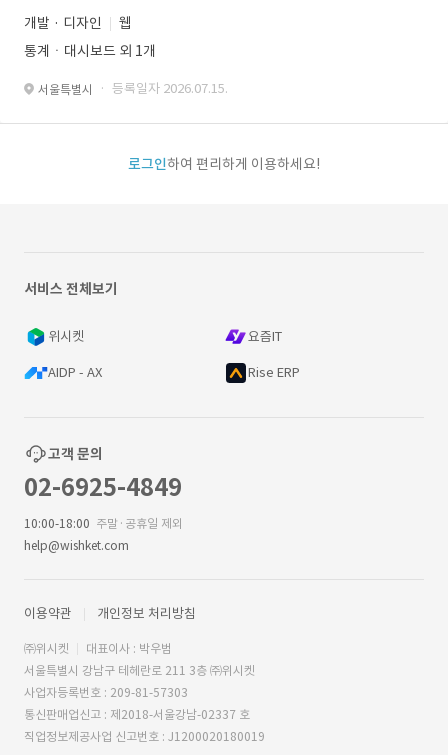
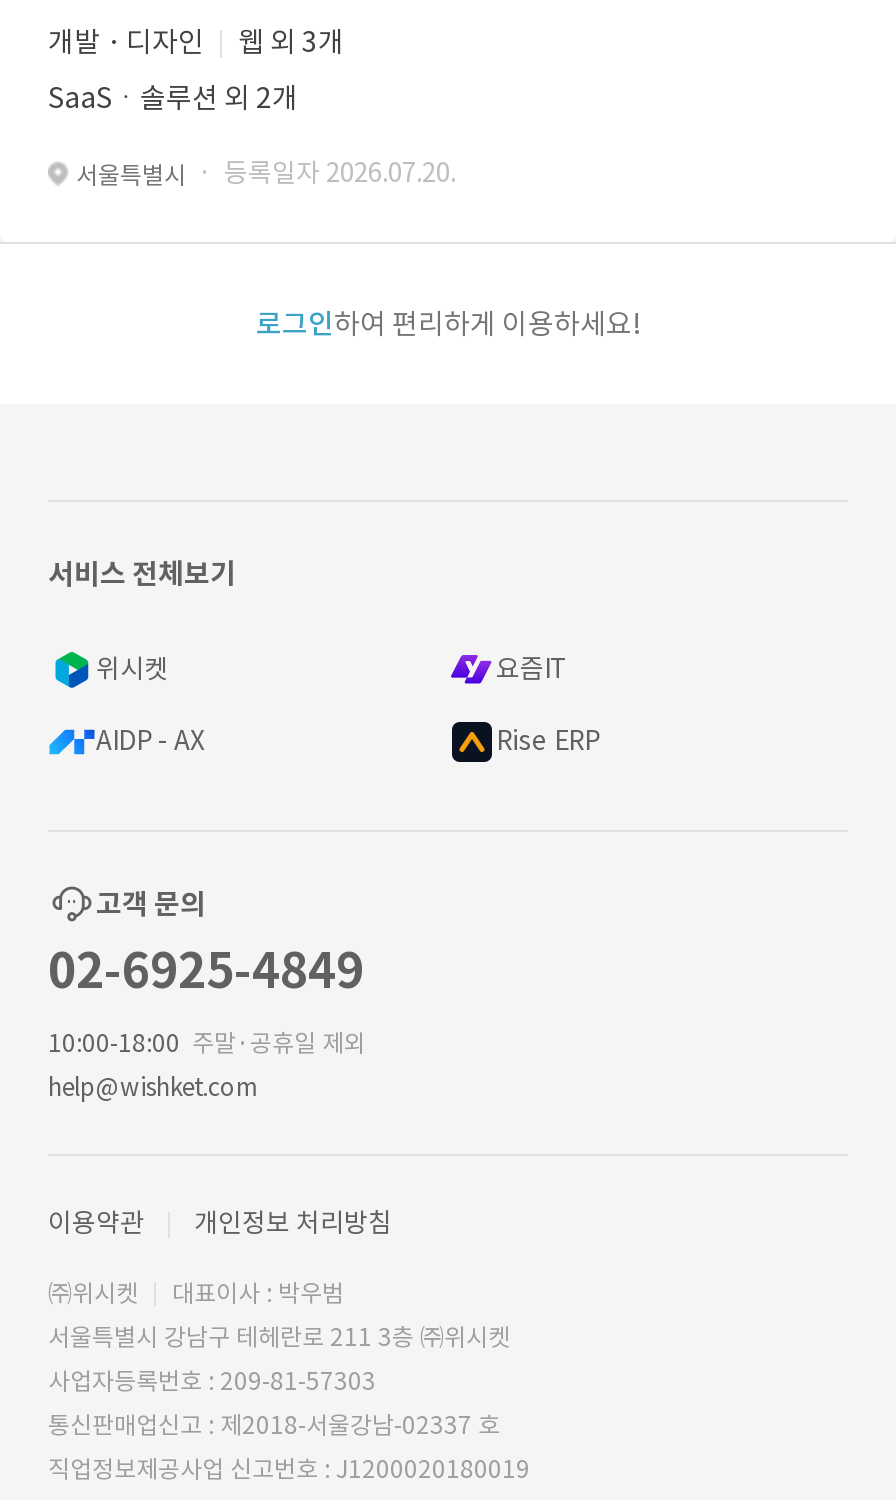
- 웹
+ 웹 외 3개

- 통계ㆍ대시보드 외 1개
+ SaaSㆍ솔루션 외 2개

- 서울특별시 · 등록일자 2026.07.15.
+ 서울특별시 · 등록일자 2026.07.20.
